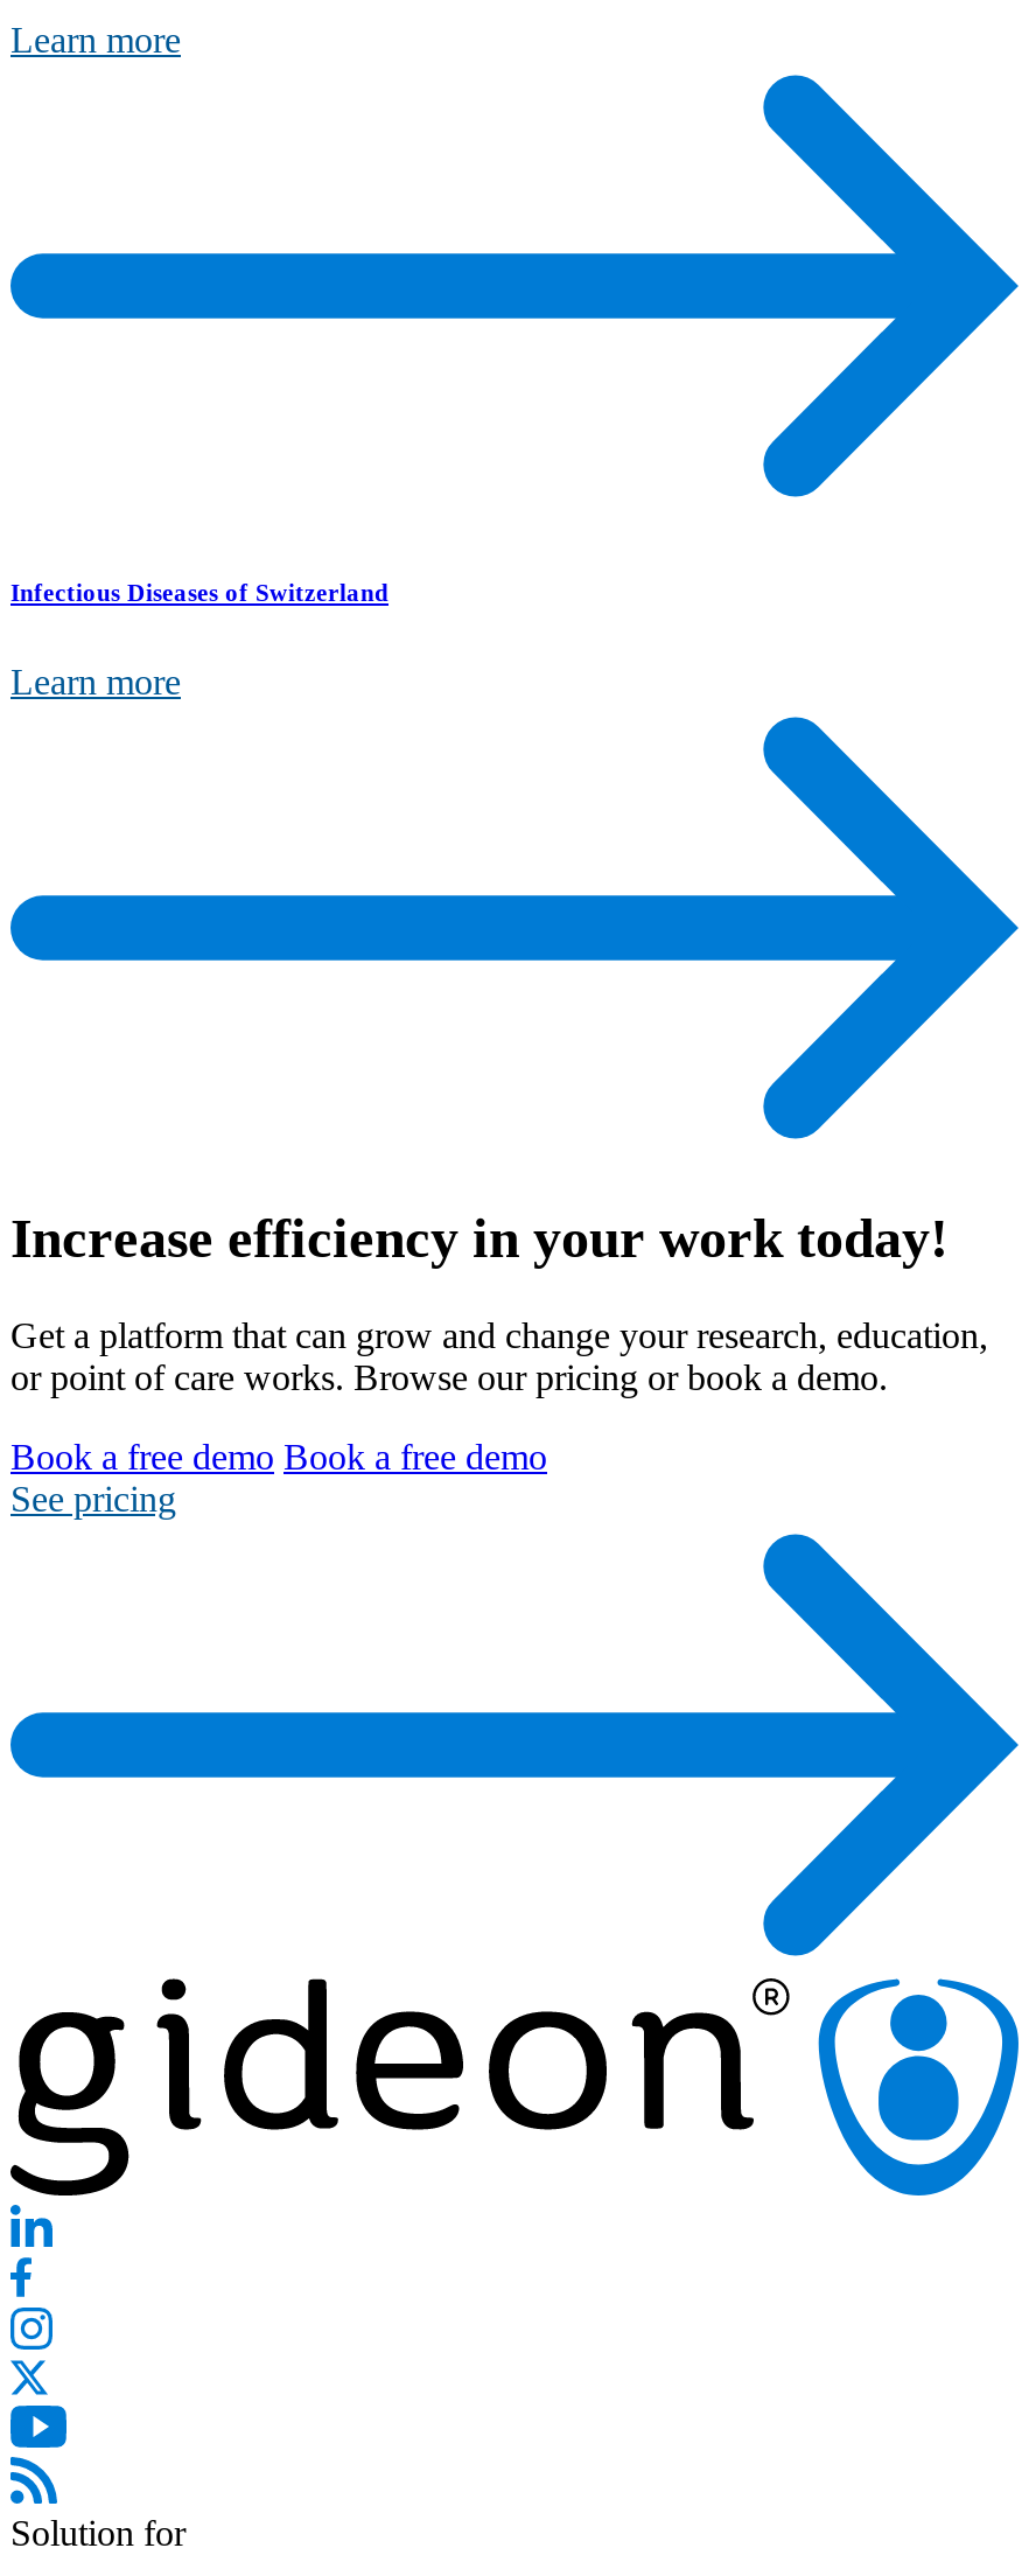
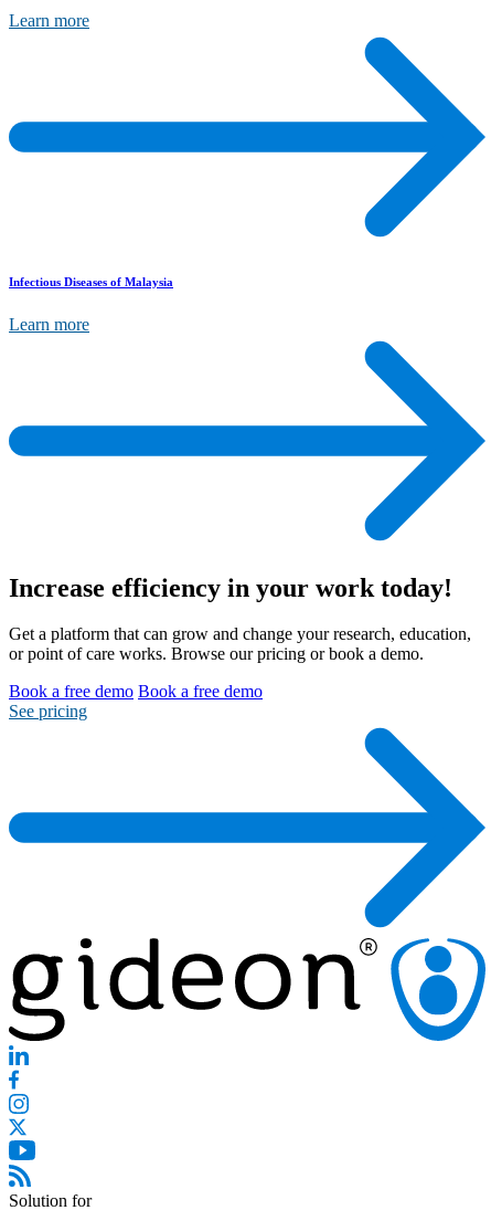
- Infectious Diseases of Switzerland
+ Infectious Diseases of Malaysia
